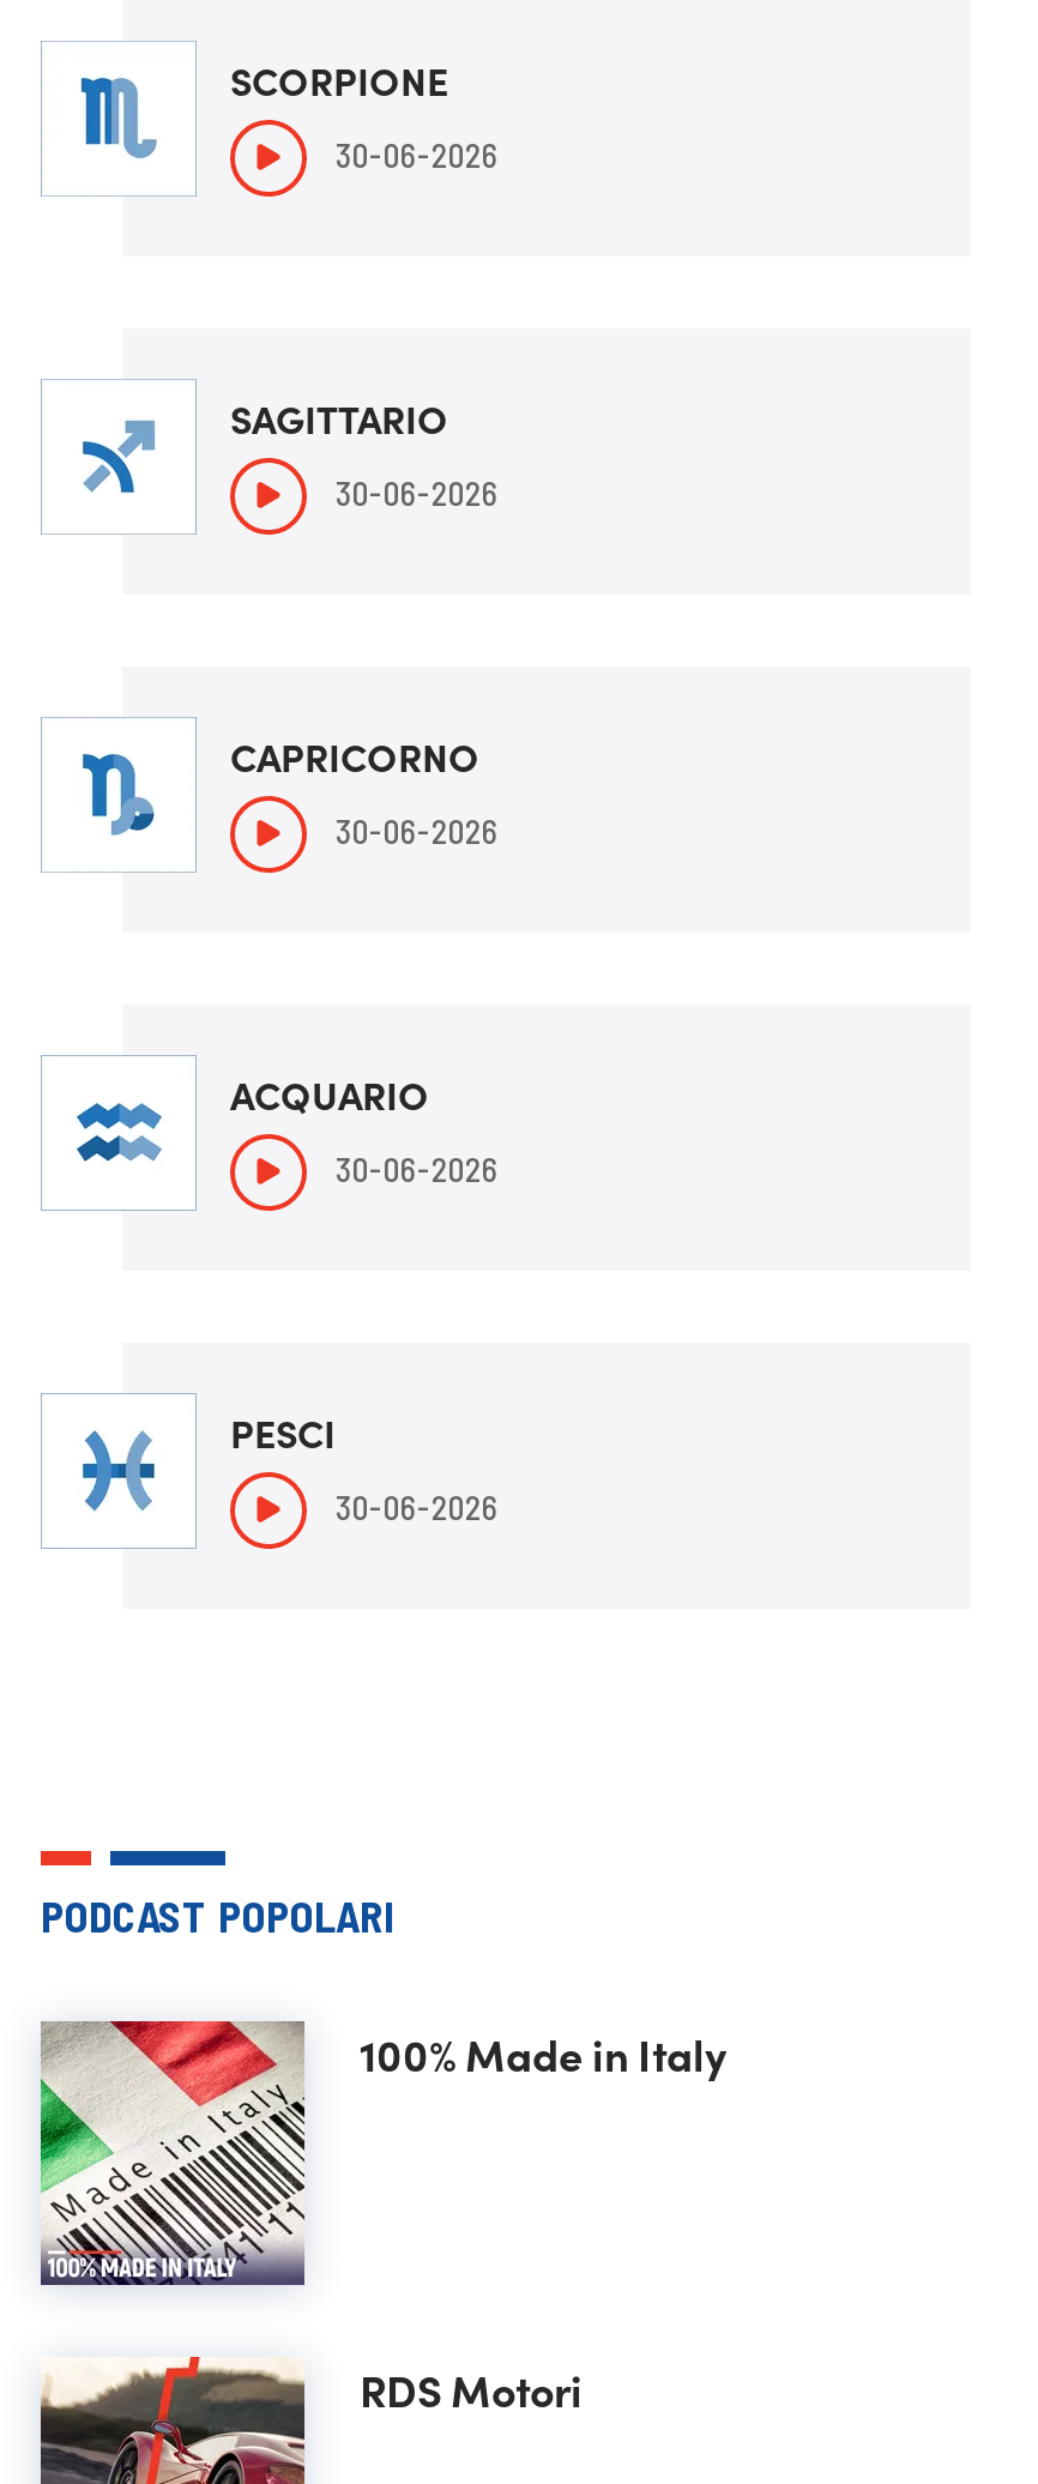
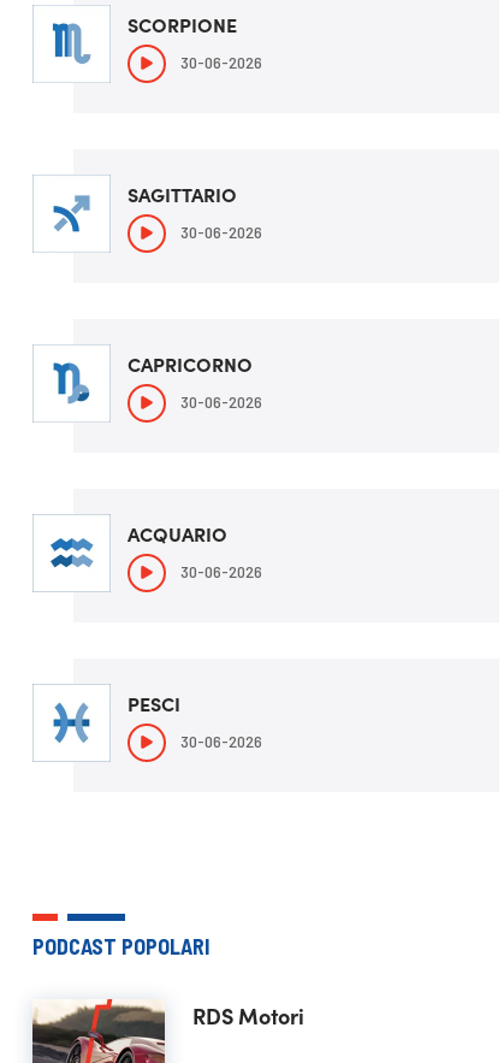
- [image]
- 100% Made in Italy
